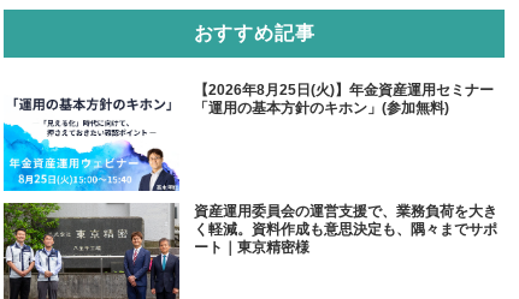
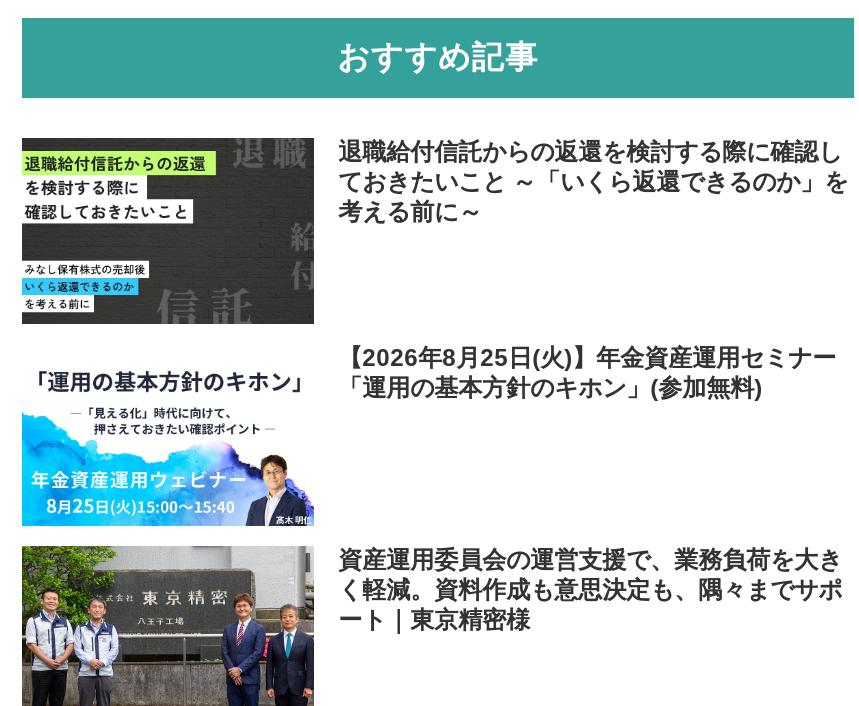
+ [image]
+ 退職給付信託からの返還を検討する際に確認し
+ ておきたいこと ～「いくら返還できるのか」を
+ 考える前に～
